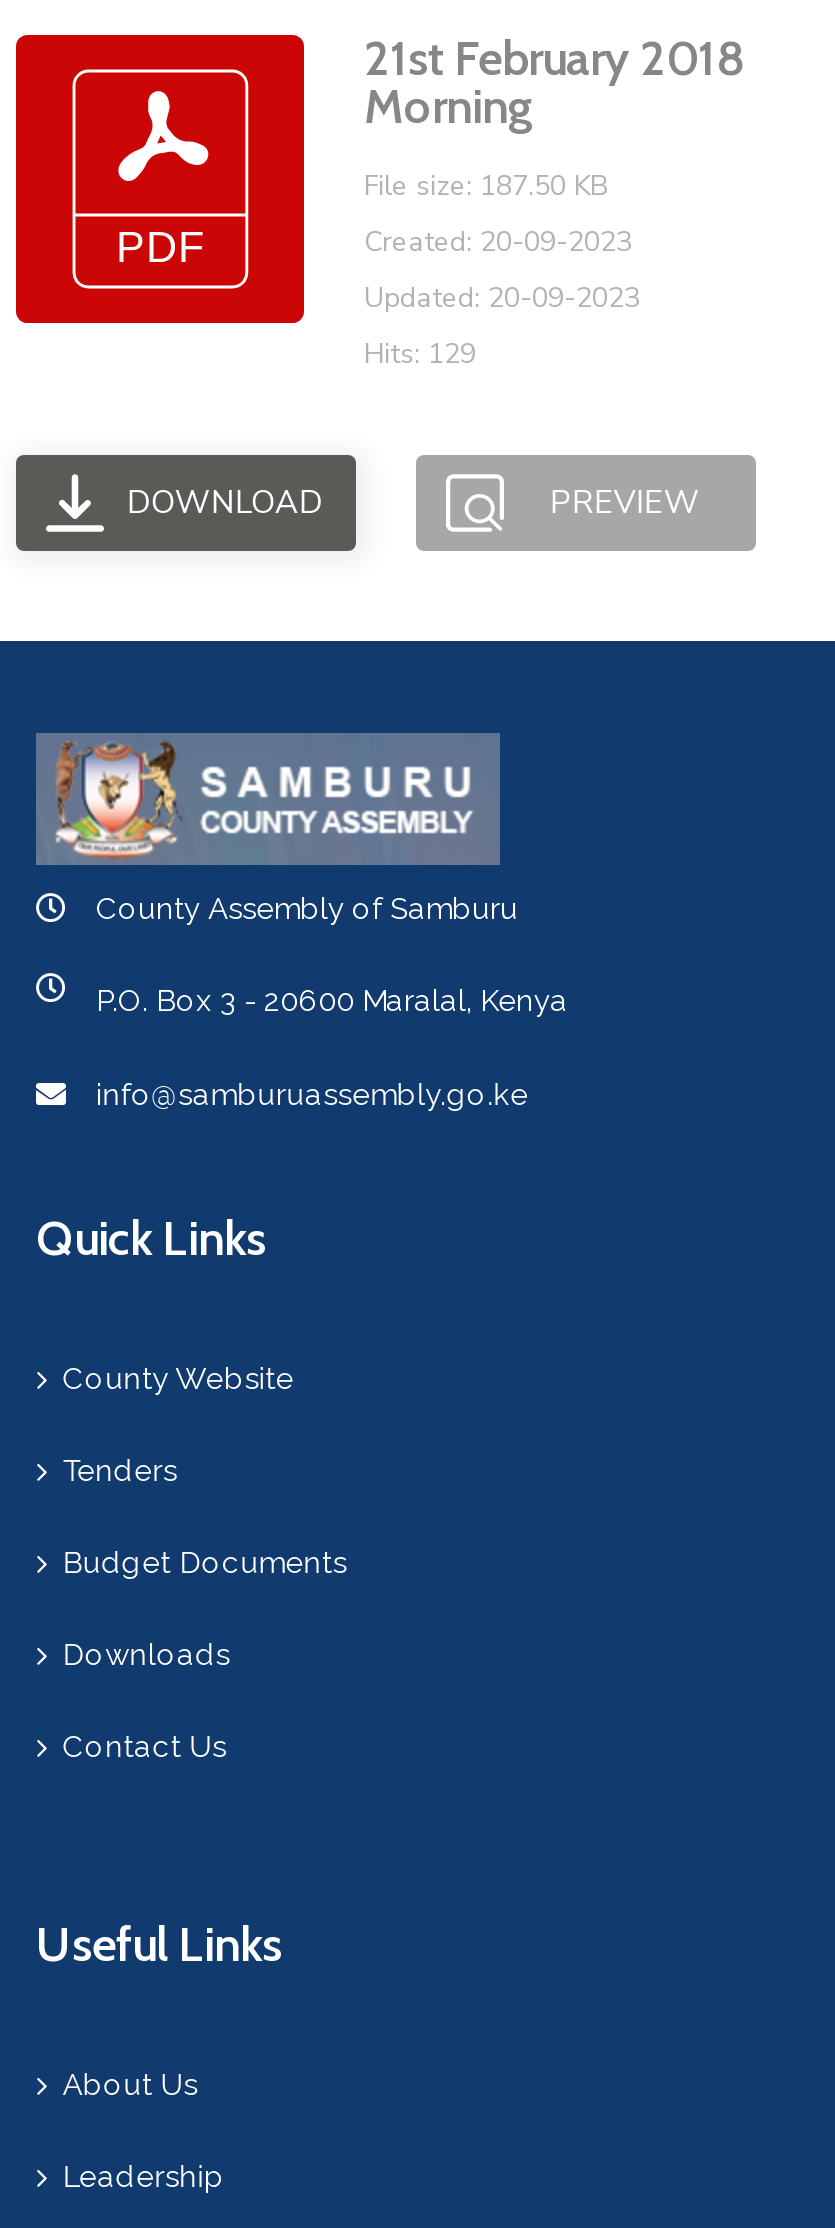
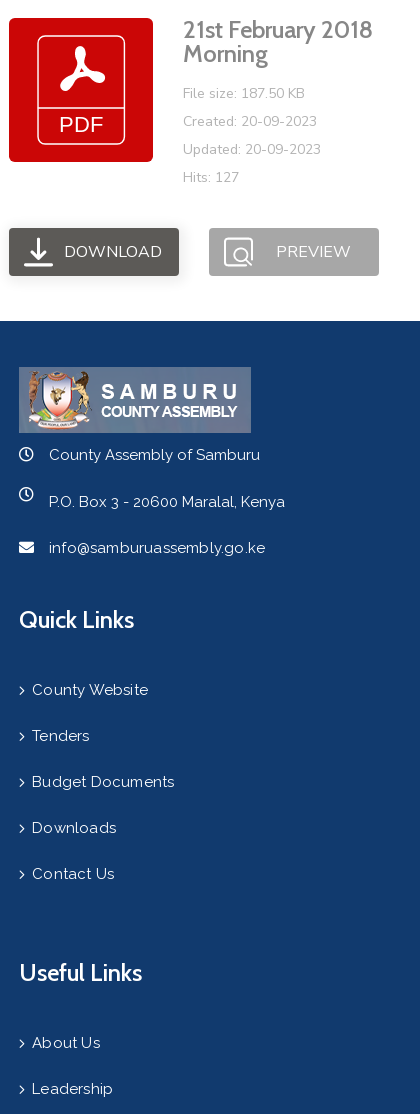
- Hits: 129
+ Hits: 127
